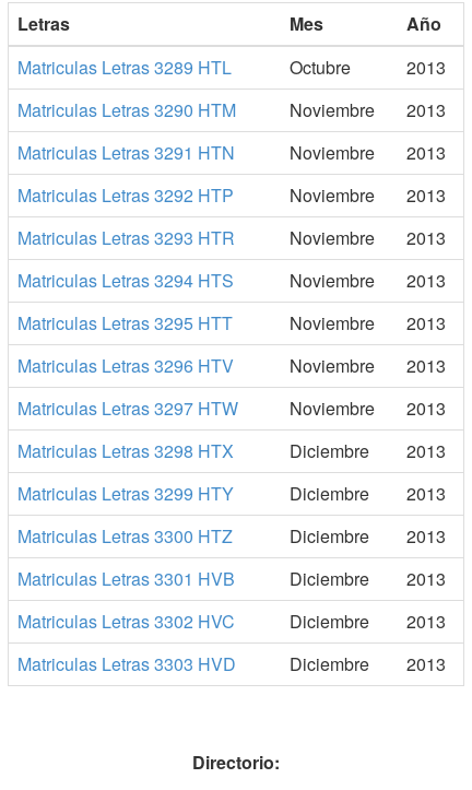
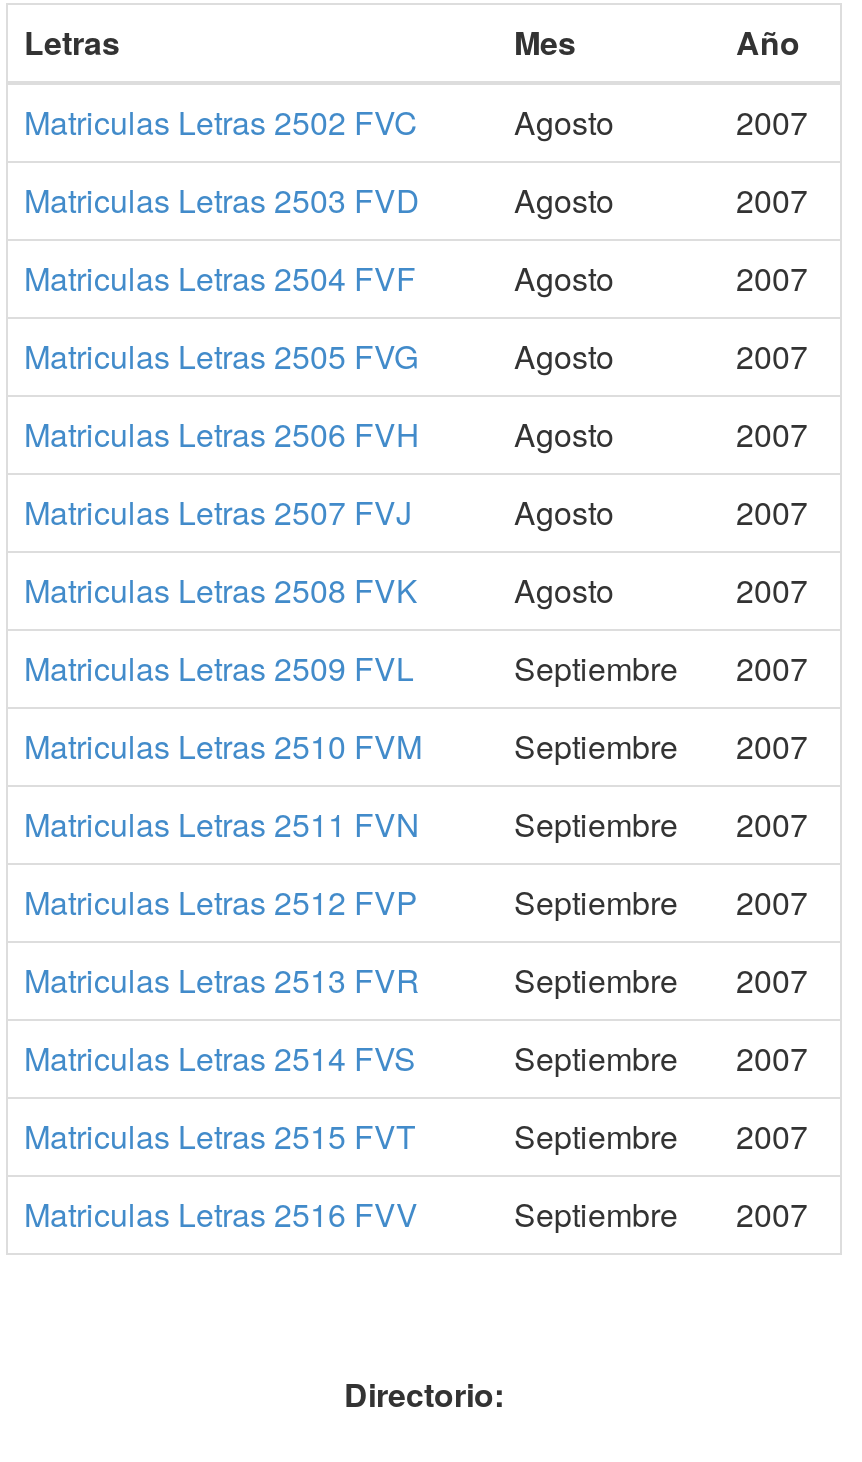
- Matriculas Letras 3289 HTL
- Octubre
- 2013
+ Matriculas Letras 2502 FVC
+ Agosto
+ 2007

- Matriculas Letras 3290 HTM
- Noviembre
- 2013
+ Matriculas Letras 2503 FVD
+ Agosto
+ 2007

- Matriculas Letras 3291 HTN
- Noviembre
- 2013
+ Matriculas Letras 2504 FVF
+ Agosto
+ 2007

- Matriculas Letras 3292 HTP
- Noviembre
- 2013
+ Matriculas Letras 2505 FVG
+ Agosto
+ 2007

- Matriculas Letras 3293 HTR
- Noviembre
- 2013
+ Matriculas Letras 2506 FVH
+ Agosto
+ 2007

- Matriculas Letras 3294 HTS
- Noviembre
- 2013
+ Matriculas Letras 2507 FVJ
+ Agosto
+ 2007

- Matriculas Letras 3295 HTT
- Noviembre
- 2013
+ Matriculas Letras 2508 FVK
+ Agosto
+ 2007

- Matriculas Letras 3296 HTV
- Noviembre
- 2013
+ Matriculas Letras 2509 FVL
+ Septiembre
+ 2007

- Matriculas Letras 3297 HTW
- Noviembre
- 2013
+ Matriculas Letras 2510 FVM
+ Septiembre
+ 2007

- Matriculas Letras 3298 HTX
- Diciembre
- 2013
+ Matriculas Letras 2511 FVN
+ Septiembre
+ 2007

- Matriculas Letras 3299 HTY
- Diciembre
- 2013
+ Matriculas Letras 2512 FVP
+ Septiembre
+ 2007

- Matriculas Letras 3300 HTZ
- Diciembre
- 2013
+ Matriculas Letras 2513 FVR
+ Septiembre
+ 2007

- Matriculas Letras 3301 HVB
- Diciembre
- 2013
+ Matriculas Letras 2514 FVS
+ Septiembre
+ 2007

- Matriculas Letras 3302 HVC
- Diciembre
- 2013
+ Matriculas Letras 2515 FVT
+ Septiembre
+ 2007

- Matriculas Letras 3303 HVD
- Diciembre
- 2013
+ Matriculas Letras 2516 FVV
+ Septiembre
+ 2007
